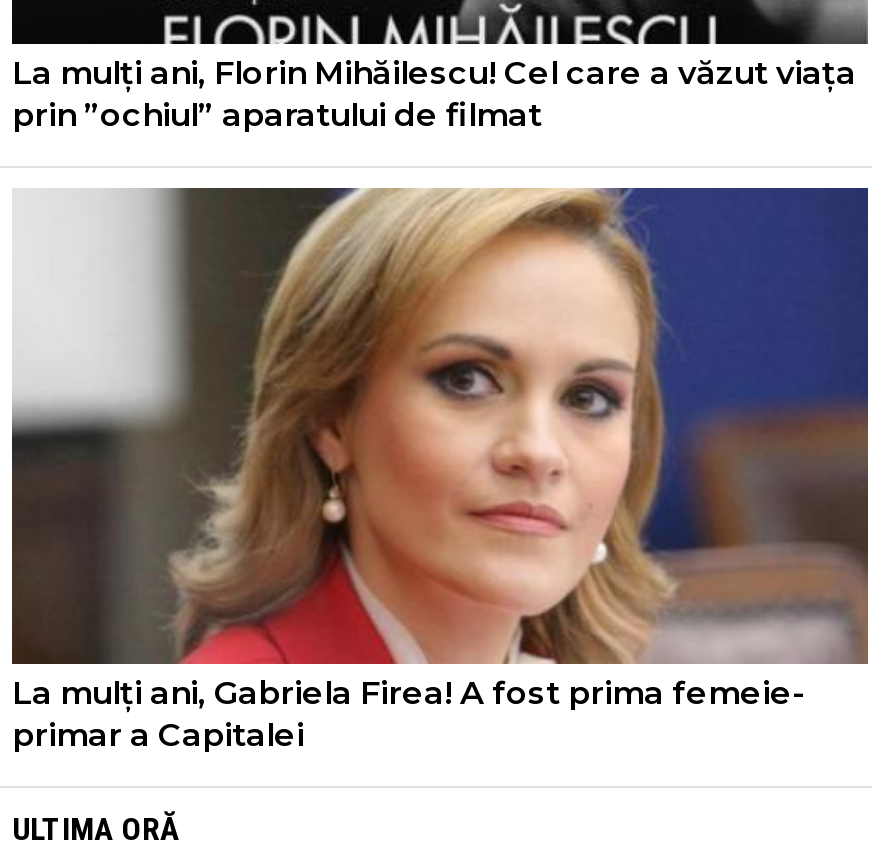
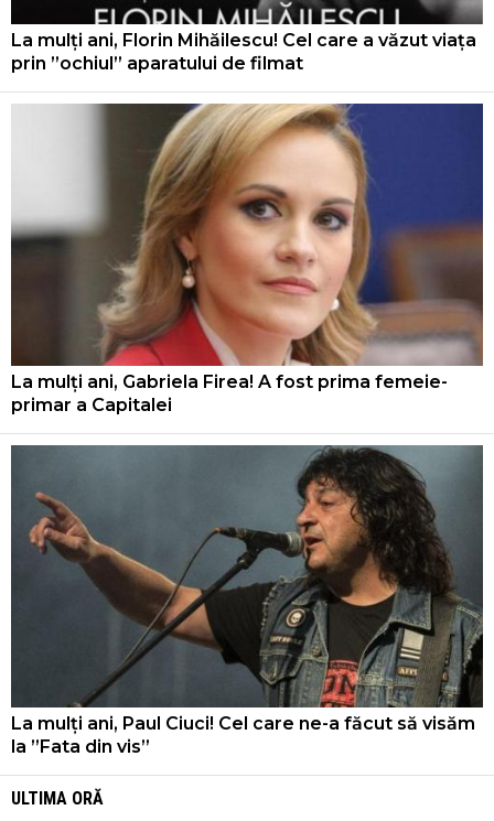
+ [image]
+ La mulți ani, Paul Ciuci! Cel care ne-a făcut să visăm
+ la ”Fata din vis”
